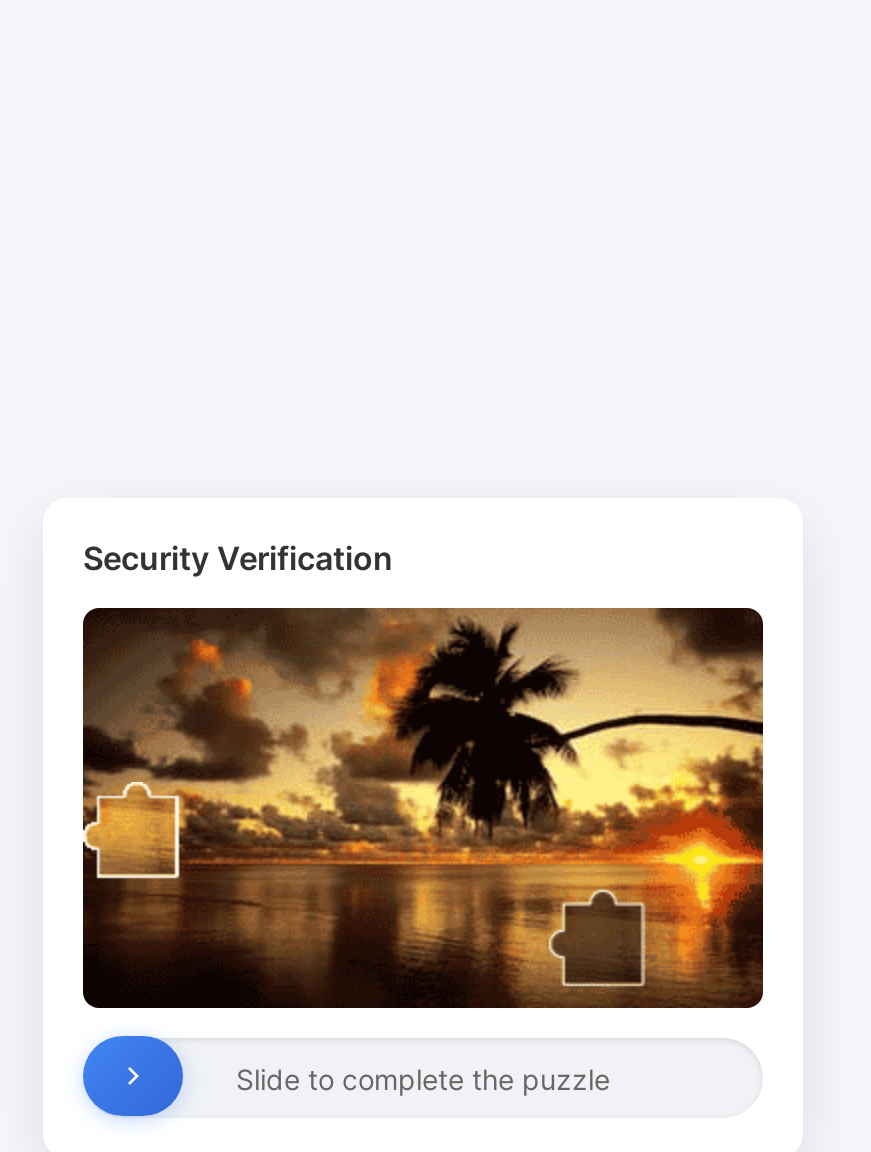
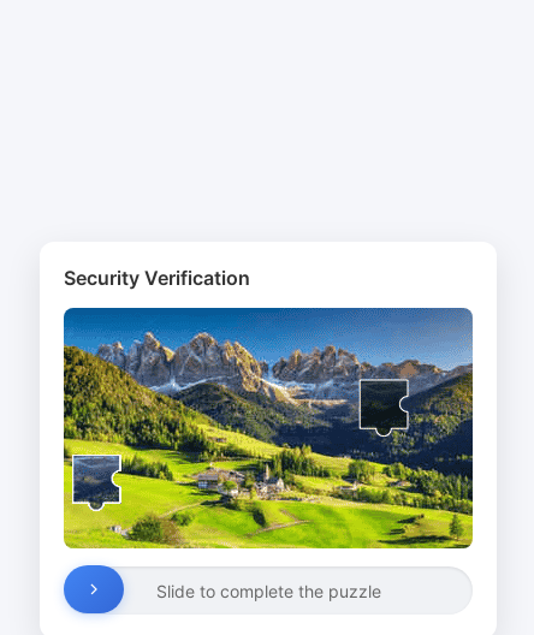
- [image]
+ [image]
